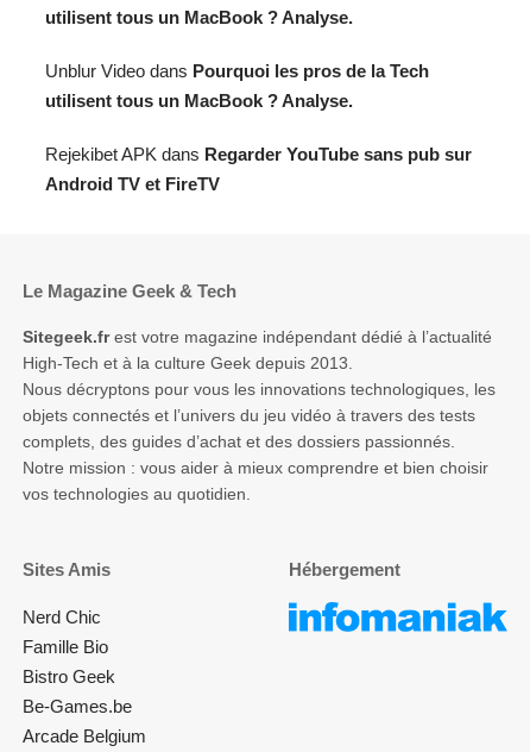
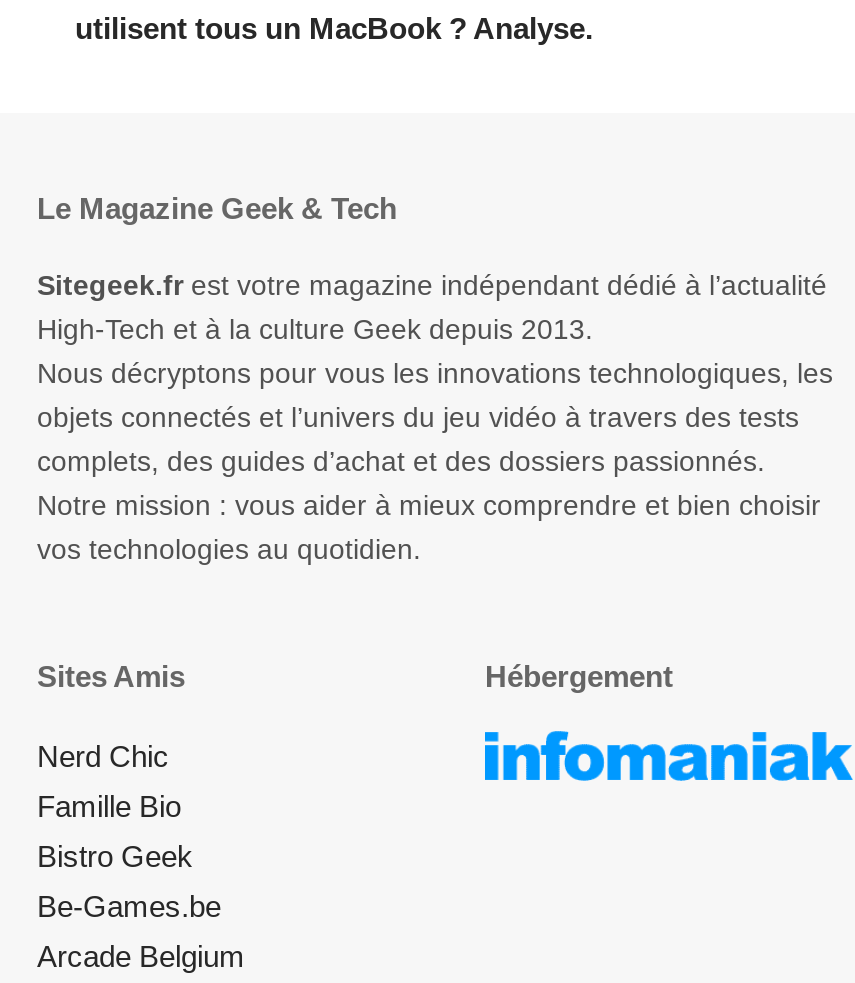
- Unblur Video dans Pourquoi les pros de la Tech
- utilisent tous un MacBook ? Analyse.
- Rejekibet APK dans Regarder YouTube sans pub sur
- Android TV et FireTV
